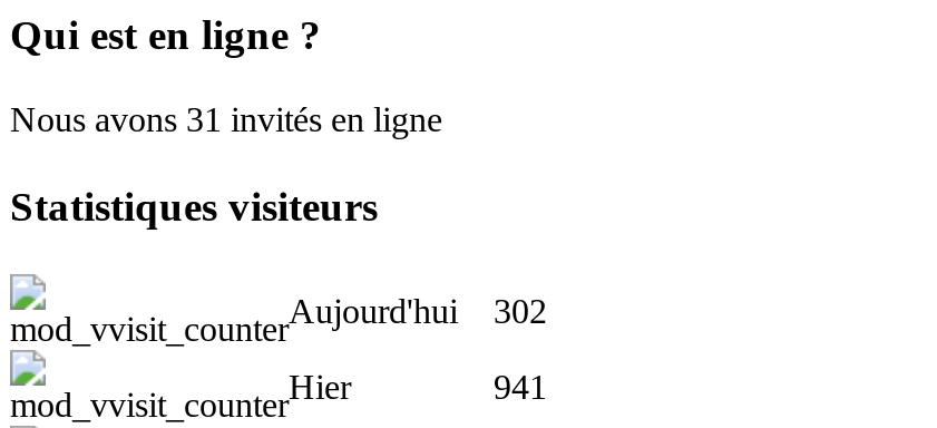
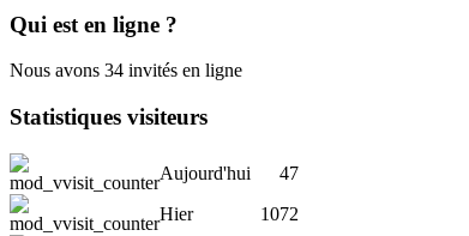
- Nous avons 31 invités en ligne
+ Nous avons 34 invités en ligne

- Aujourd'hui 302
+ Aujourd'hui 47

- 941
+ 1072
